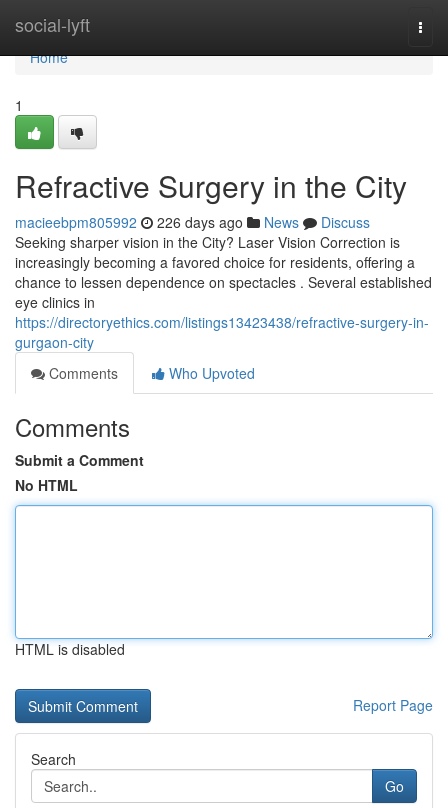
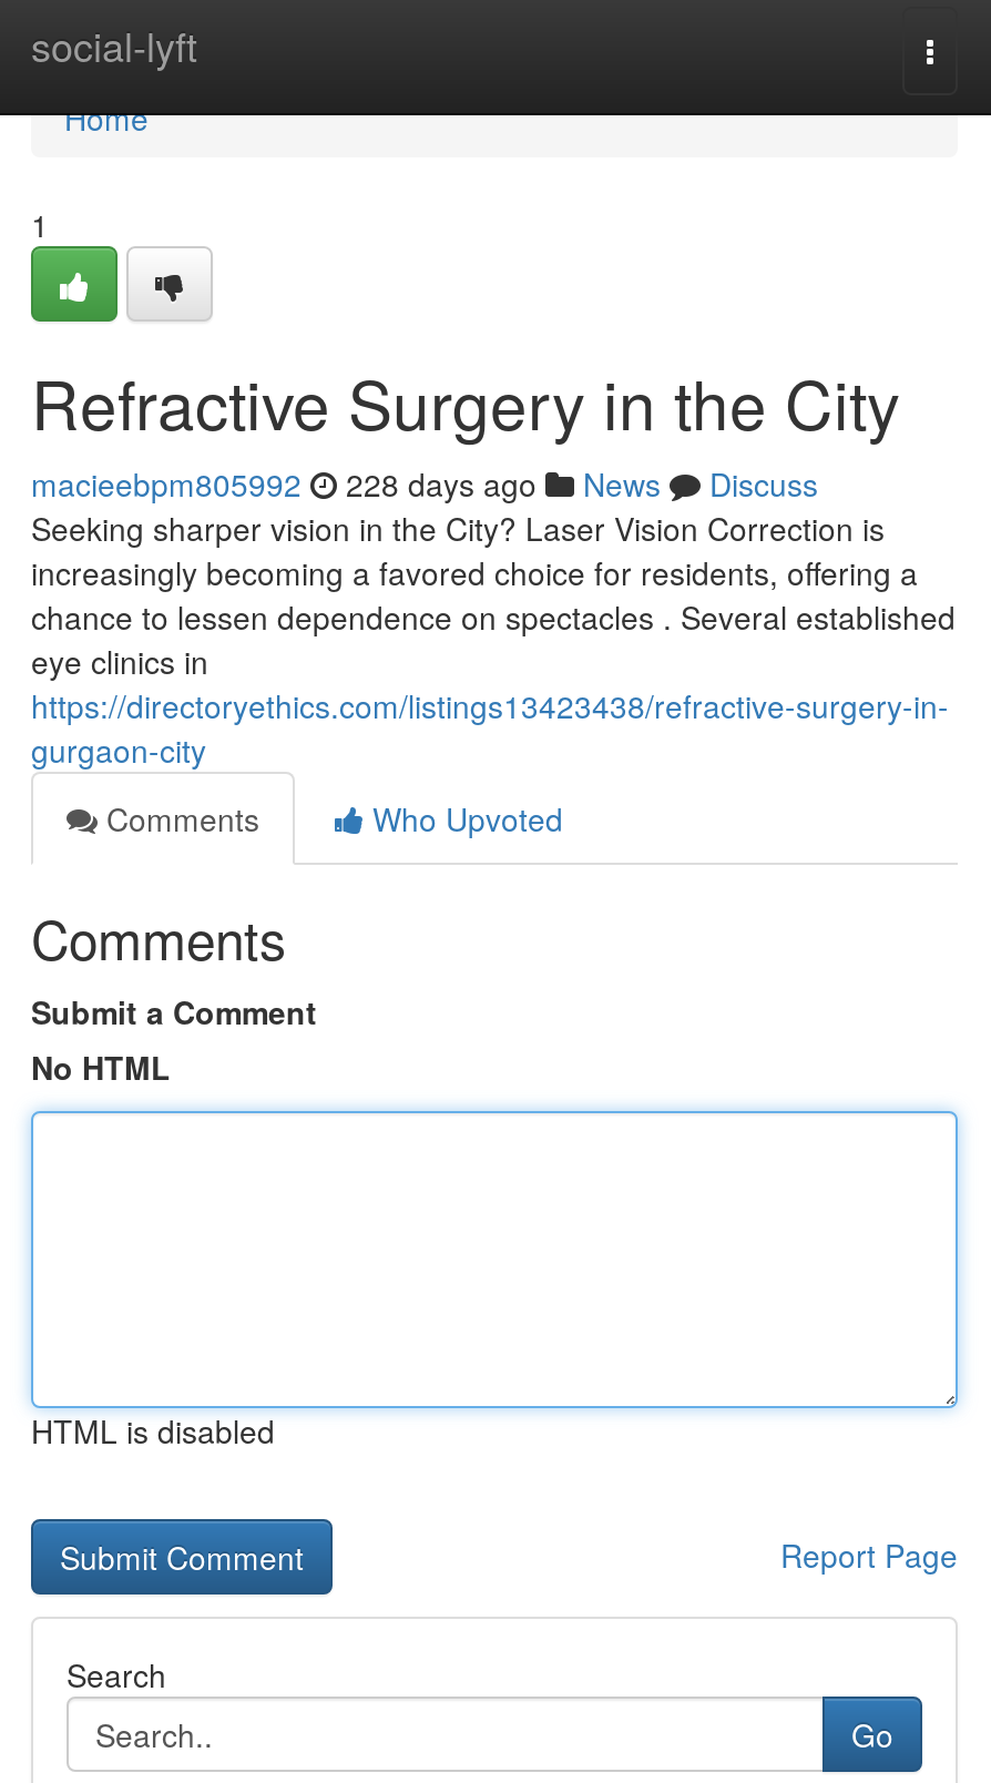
- macieebpm805992 226 days ago News Discuss
+ macieebpm805992 228 days ago News Discuss
